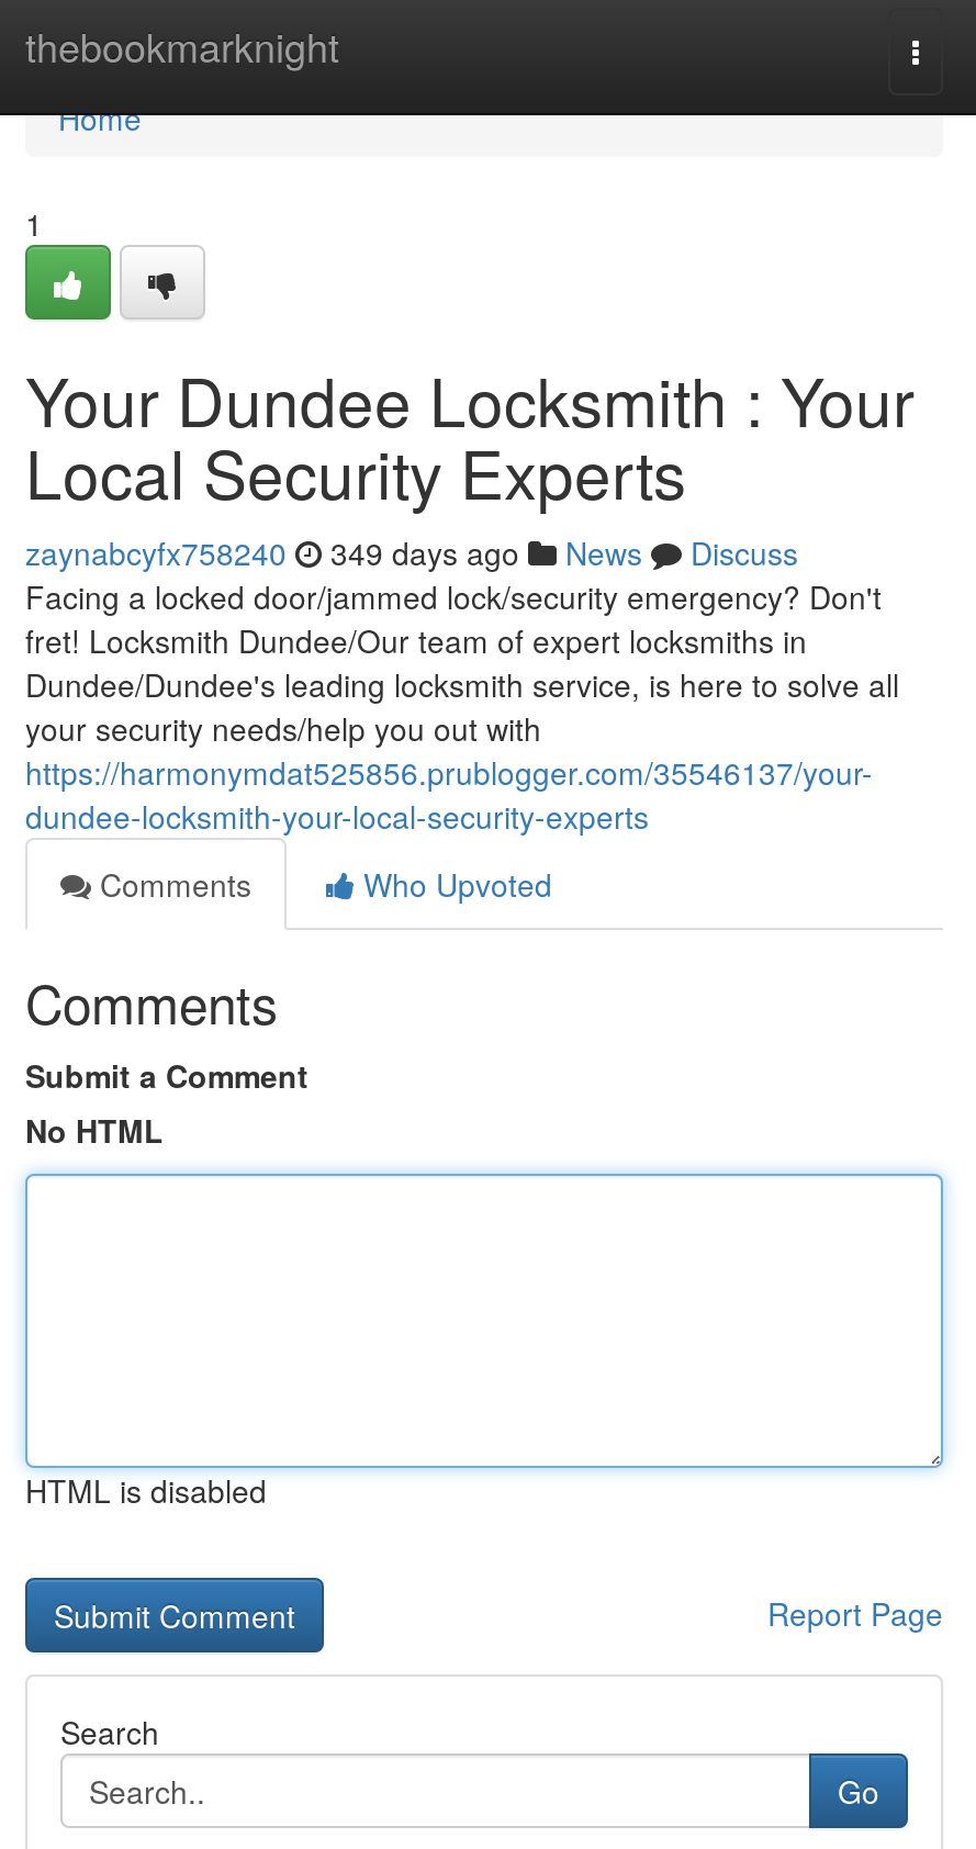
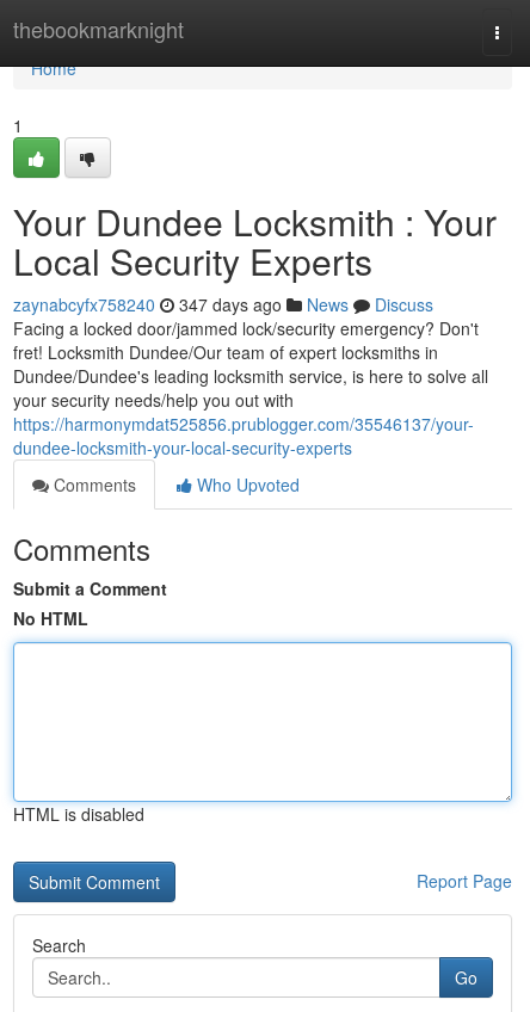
- zaynabcyfx758240 349 days ago News Discuss
+ zaynabcyfx758240 347 days ago News Discuss
